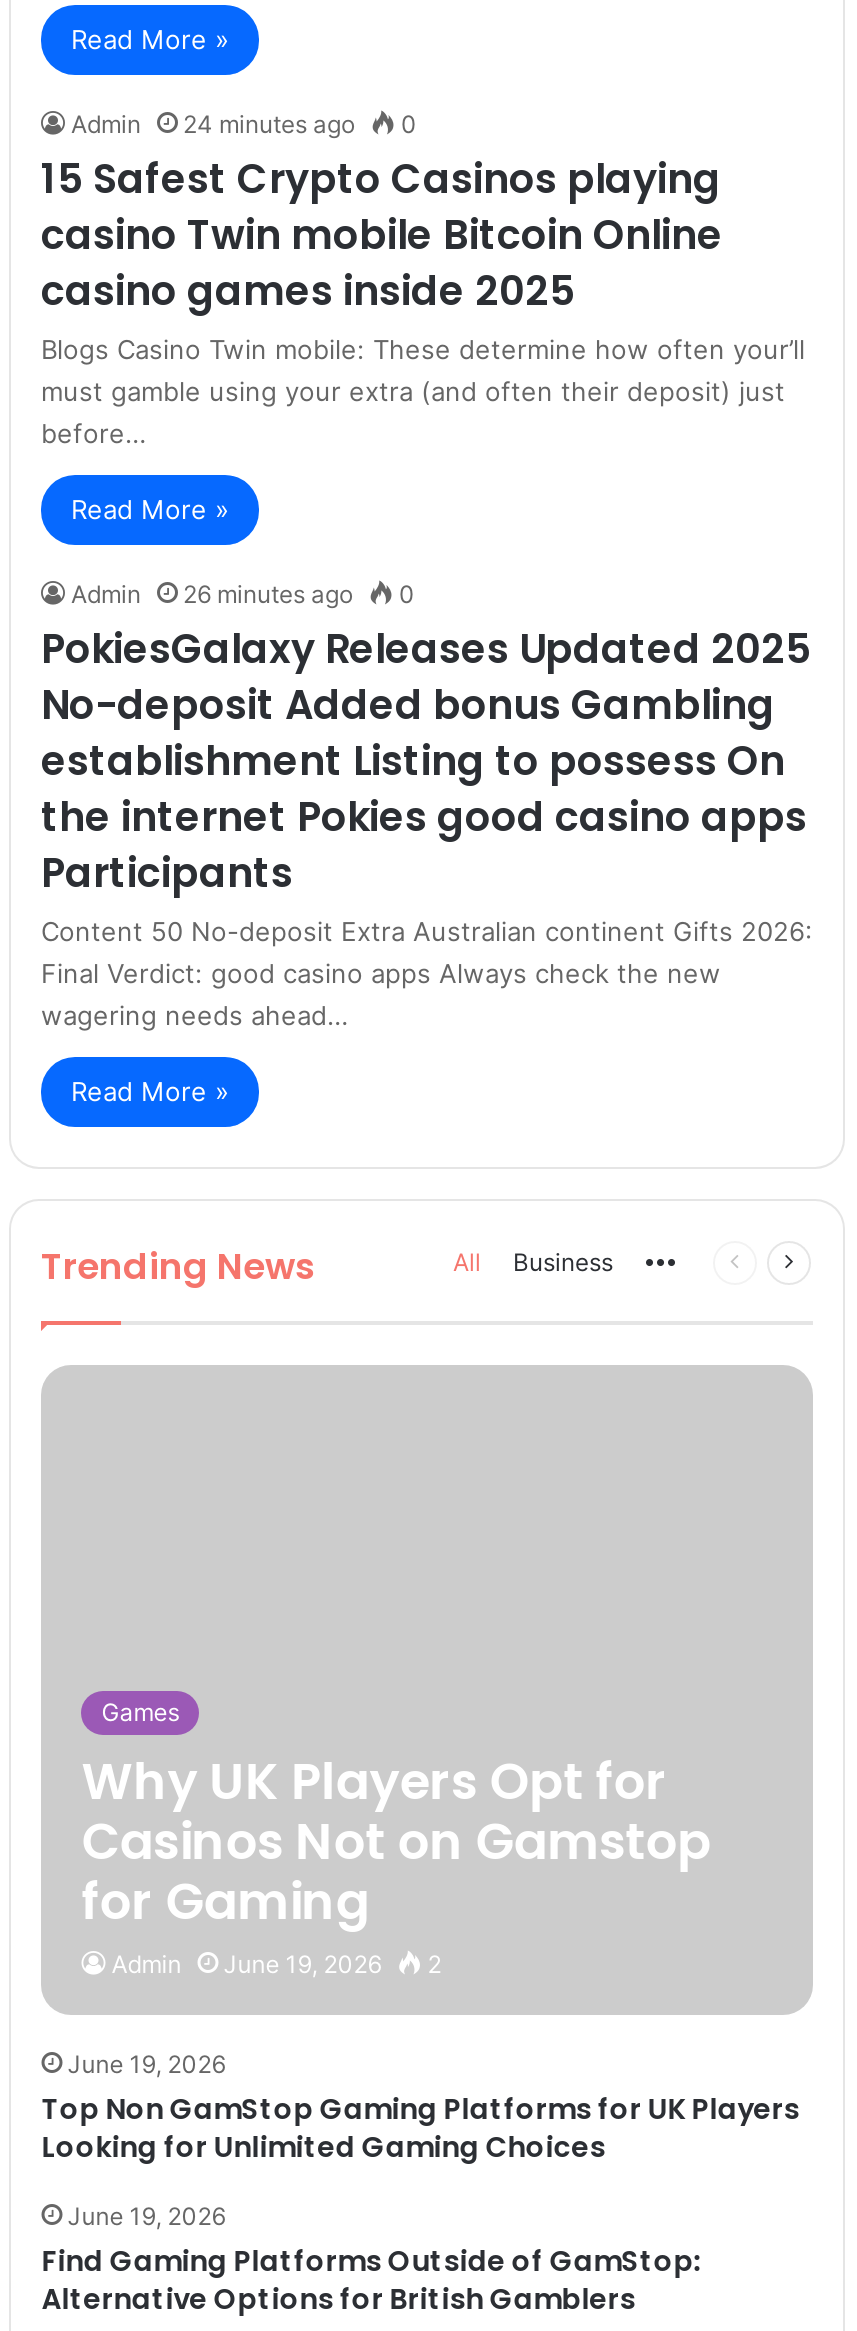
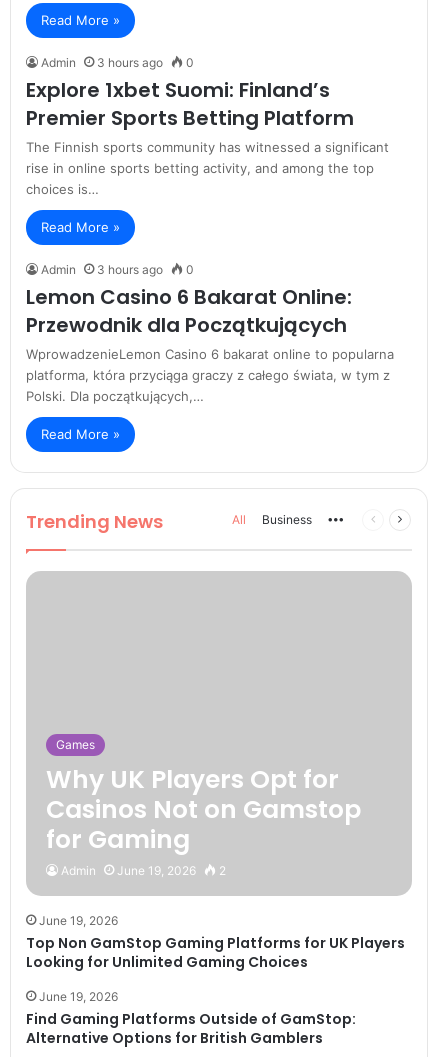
- Admin 24 minutes ago 0
+ Admin 3 hours ago 0

- 15 Safest Crypto Casinos playing
- casino Twin mobile Bitcoin Online
- casino games inside 2025
- Blogs Casino Twin mobile: These determine how often your’ll
- must gamble using your extra (and often their deposit) just
- before…
+ Explore 1xbet Suomi: Finland’s
+ Premier Sports Betting Platform
+ The Finnish sports community has witnessed a significant
+ rise in online sports betting activity, and among the top
+ choices is…

- Admin 26 minutes ago 0
+ Admin 3 hours ago 0

- PokiesGalaxy Releases Updated 2025
- No-deposit Added bonus Gambling
- establishment Listing to possess On
- the internet Pokies good casino apps
- Participants
- Content 50 No-deposit Extra Australian continent Gifts 2026:
- Final Verdict: good casino apps Always check the new
- wagering needs ahead…
+ Lemon Casino 6 Bakarat Online:
+ Przewodnik dla Początkujących
+ WprowadzenieLemon Casino 6 bakarat online to popularna
+ platforma, która przyciąga graczy z całego świata, w tym z
+ Polski. Dla początkujących,…
